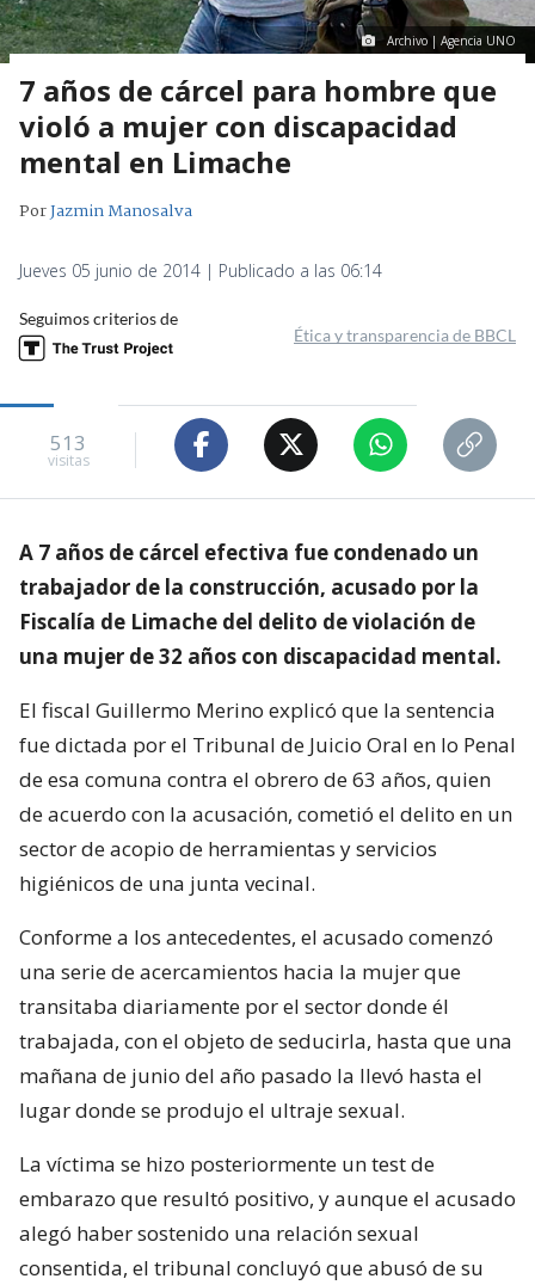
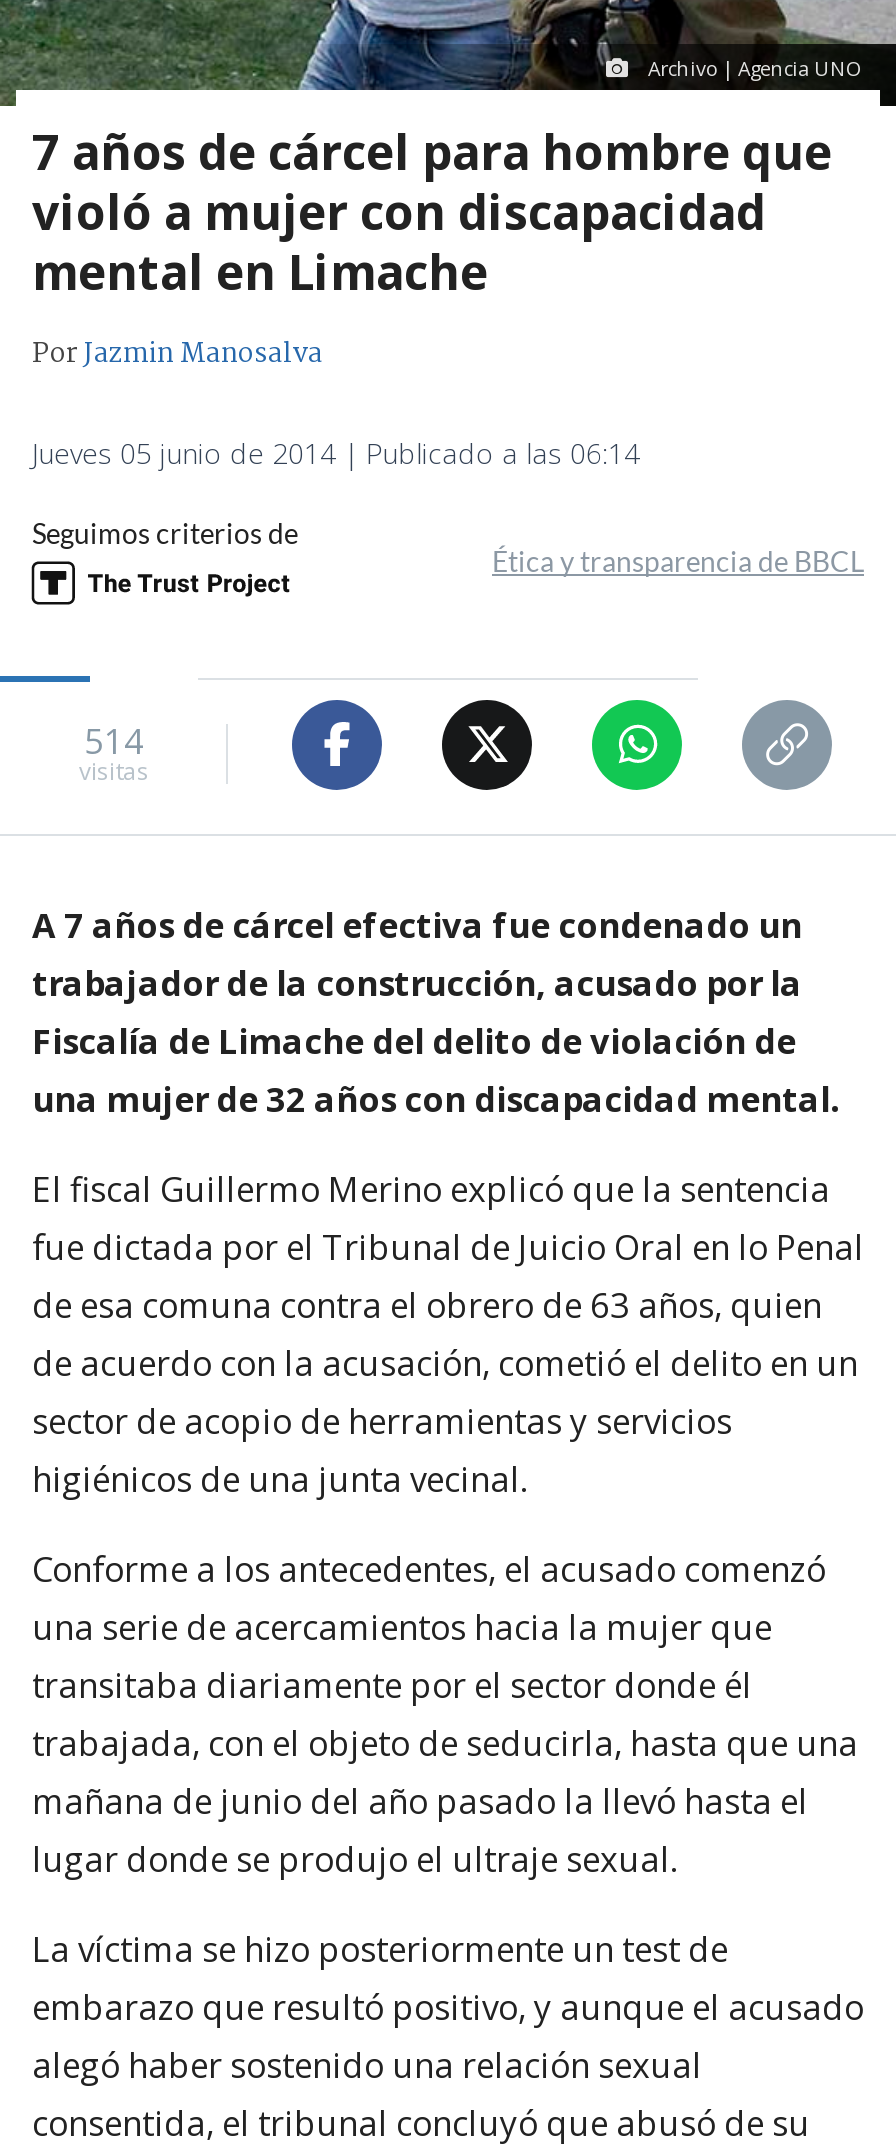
- 513
+ 514
